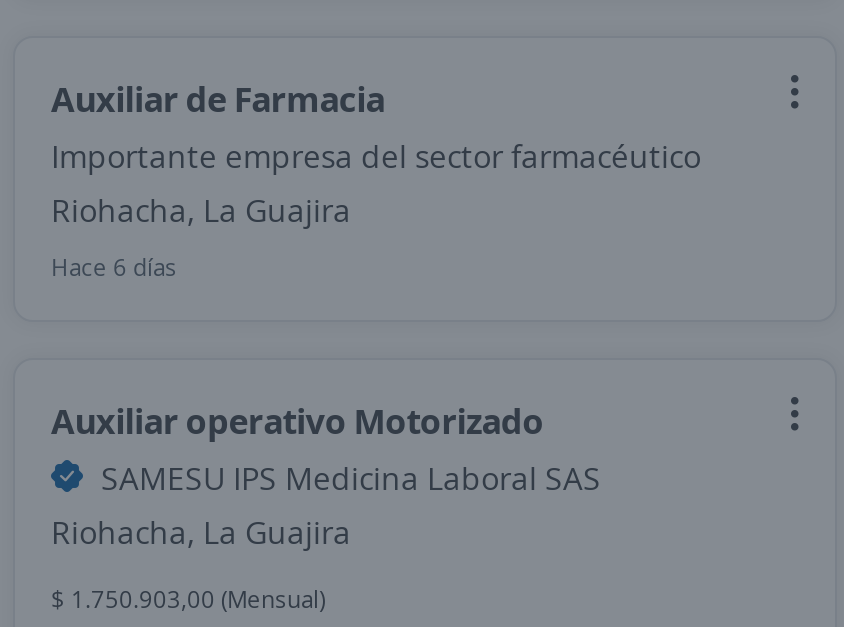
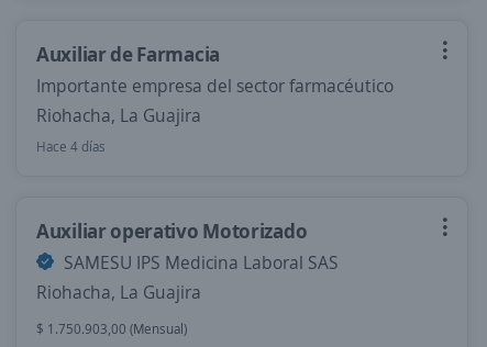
- Hace 6 días
+ Hace 4 días
